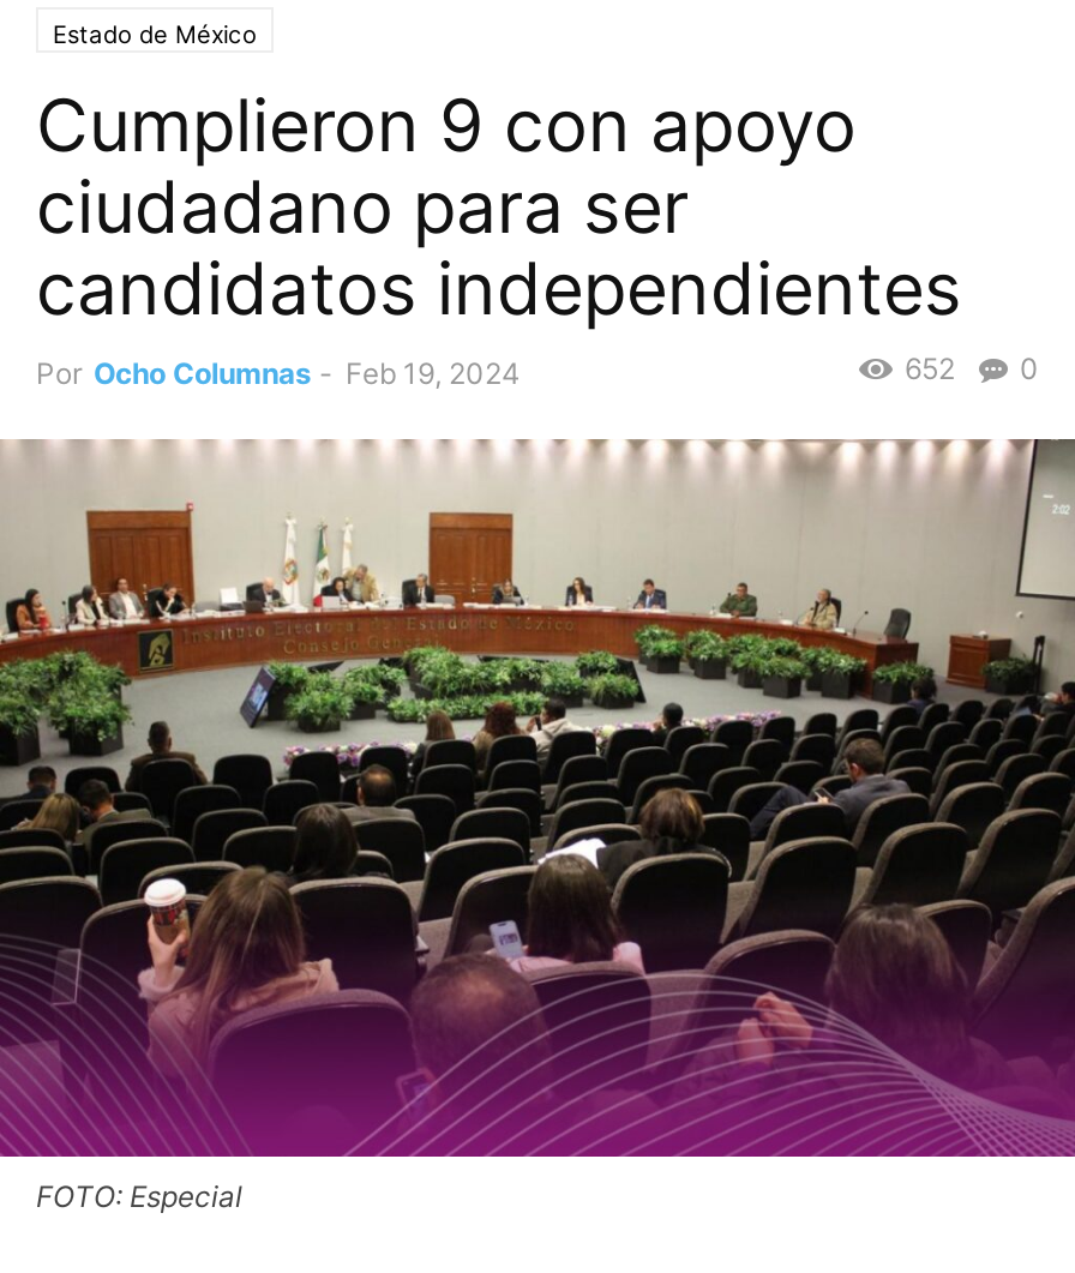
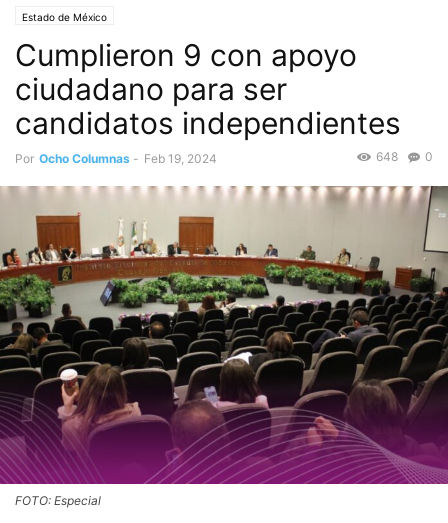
- 652 0
+ 648 0
